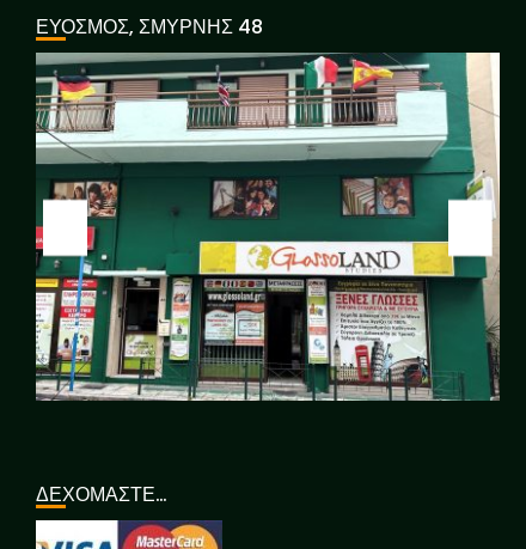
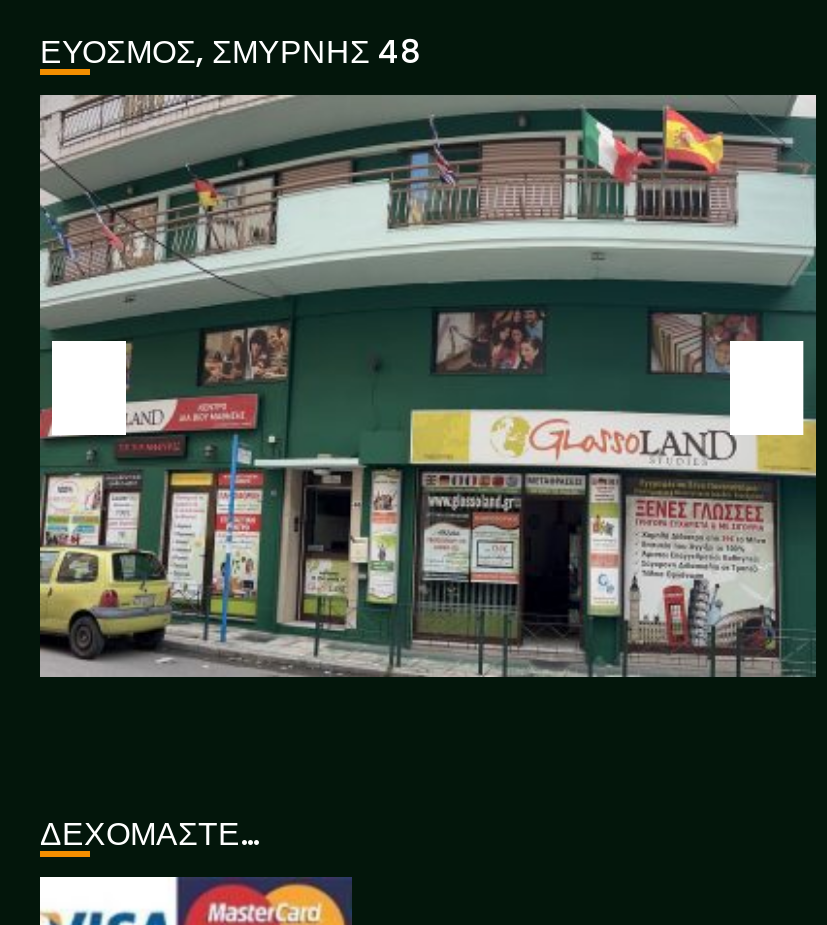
- [image]
+ [image]
